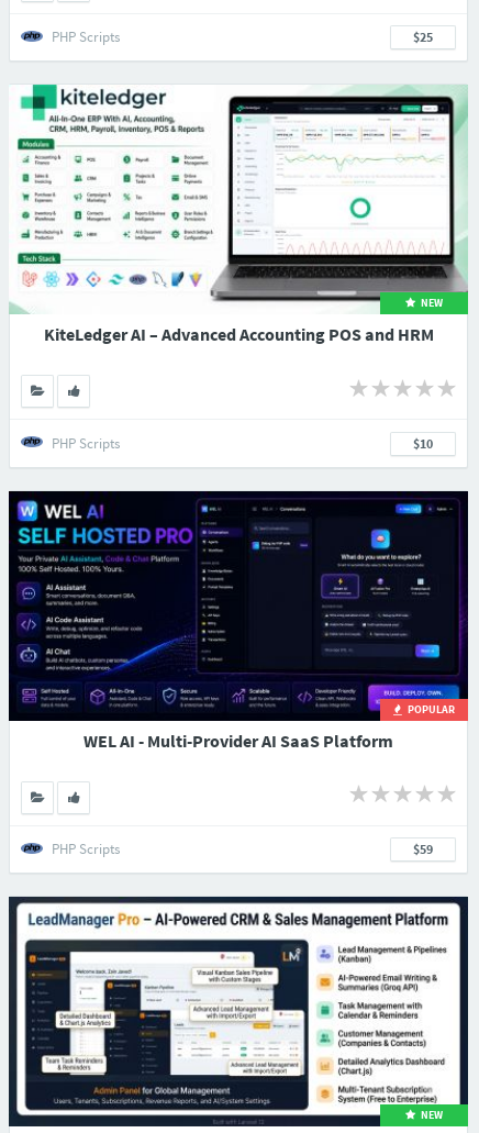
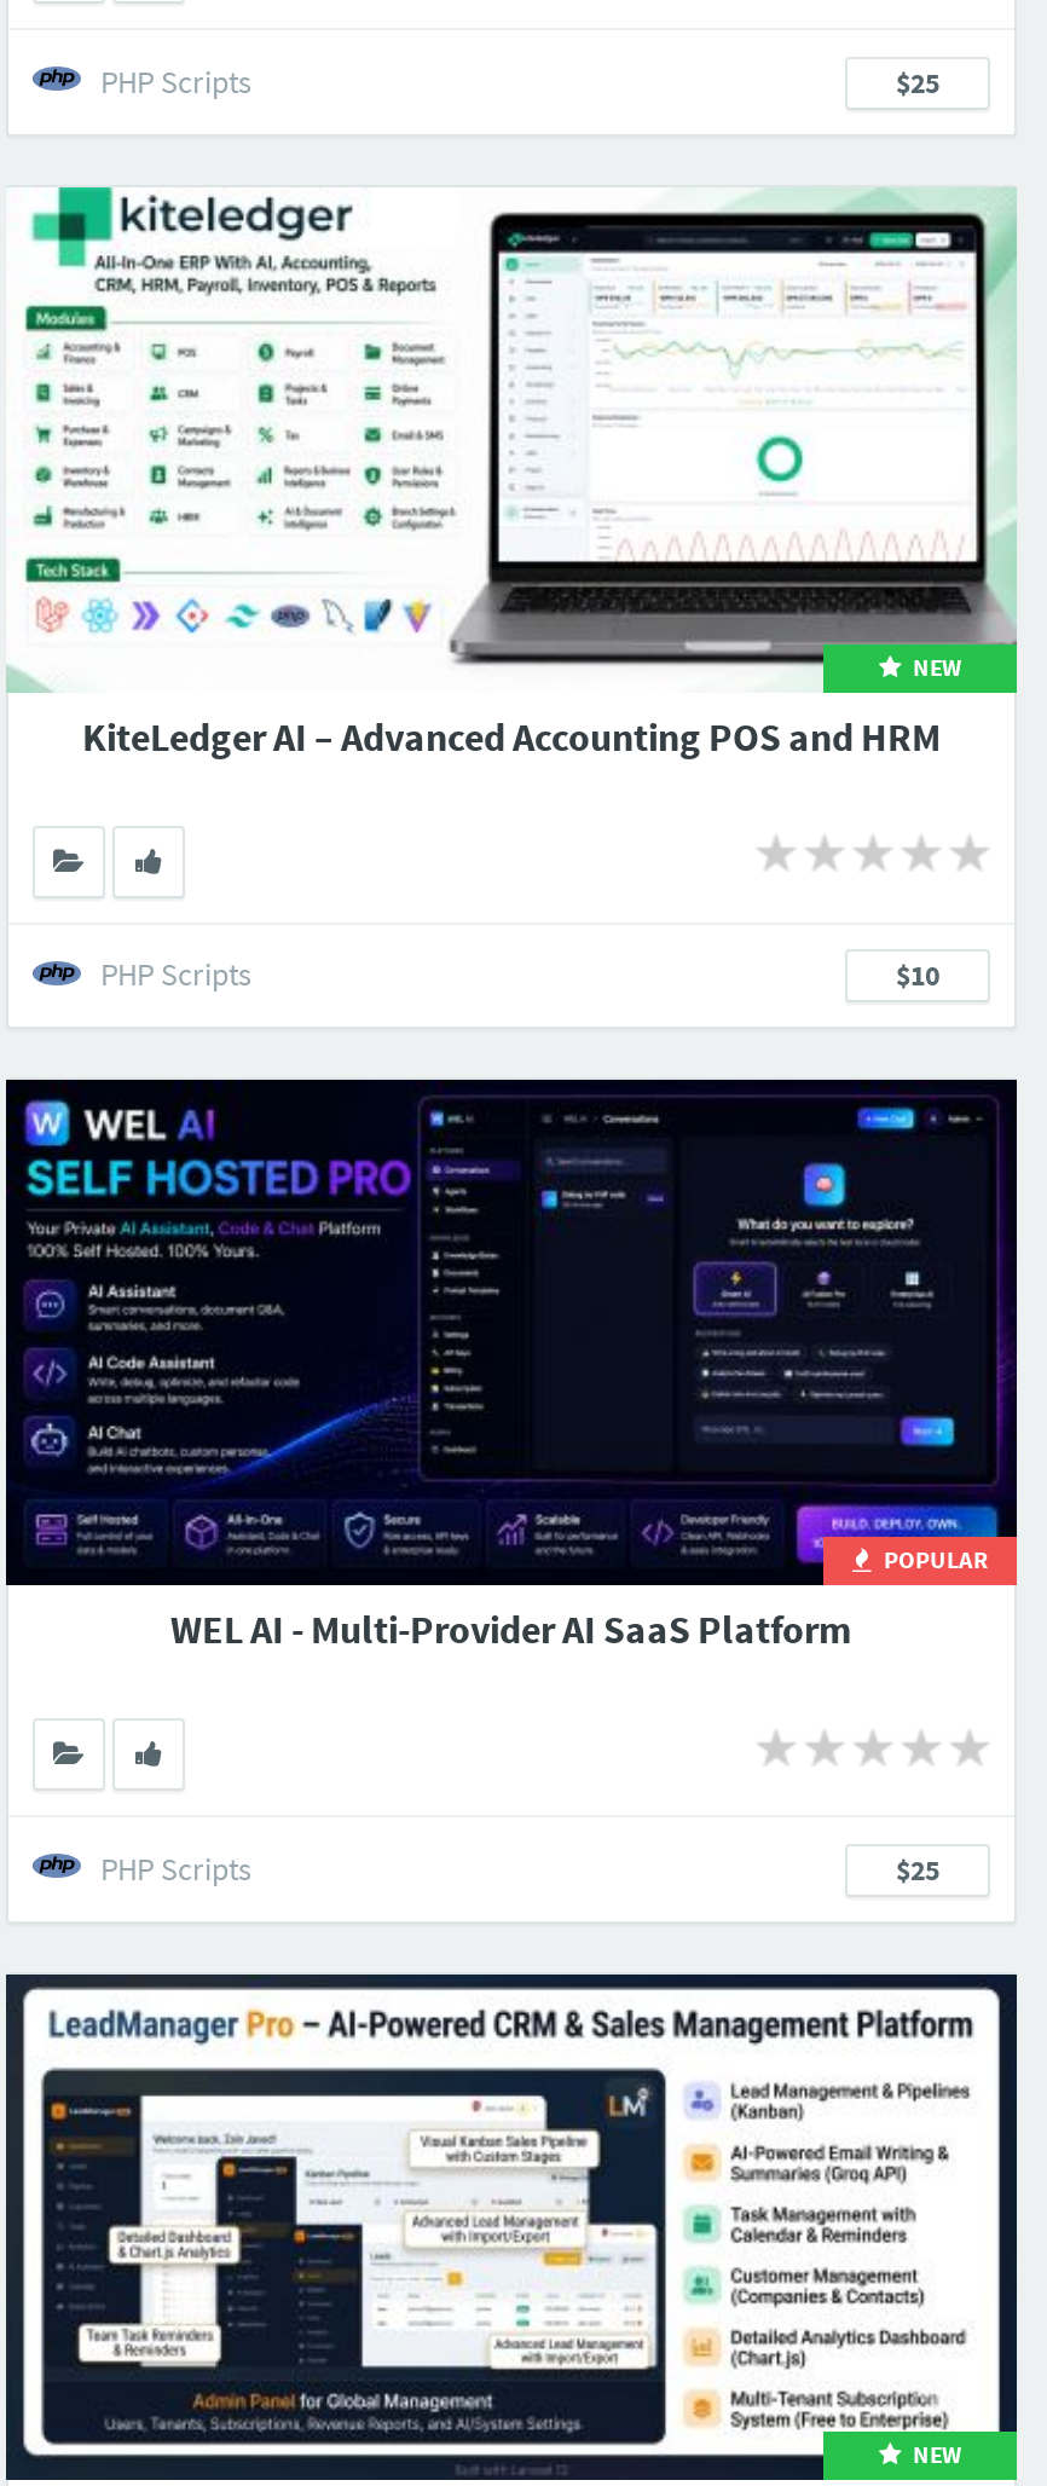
- $59
+ $25
